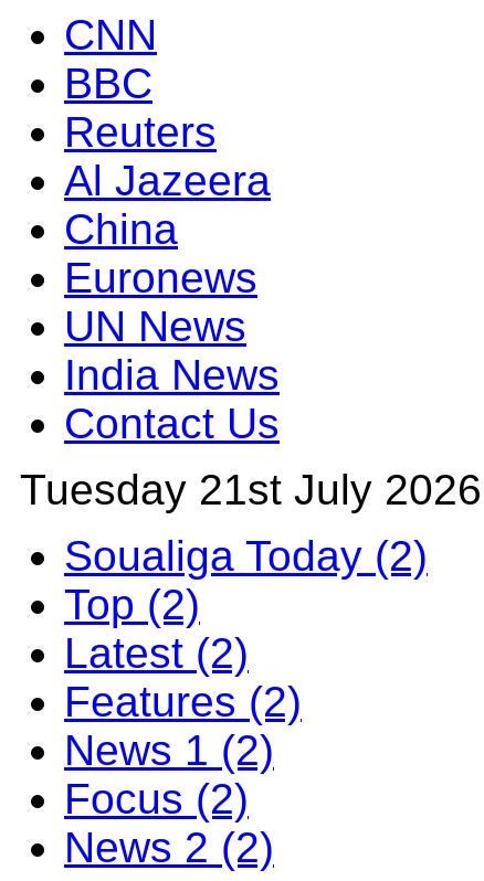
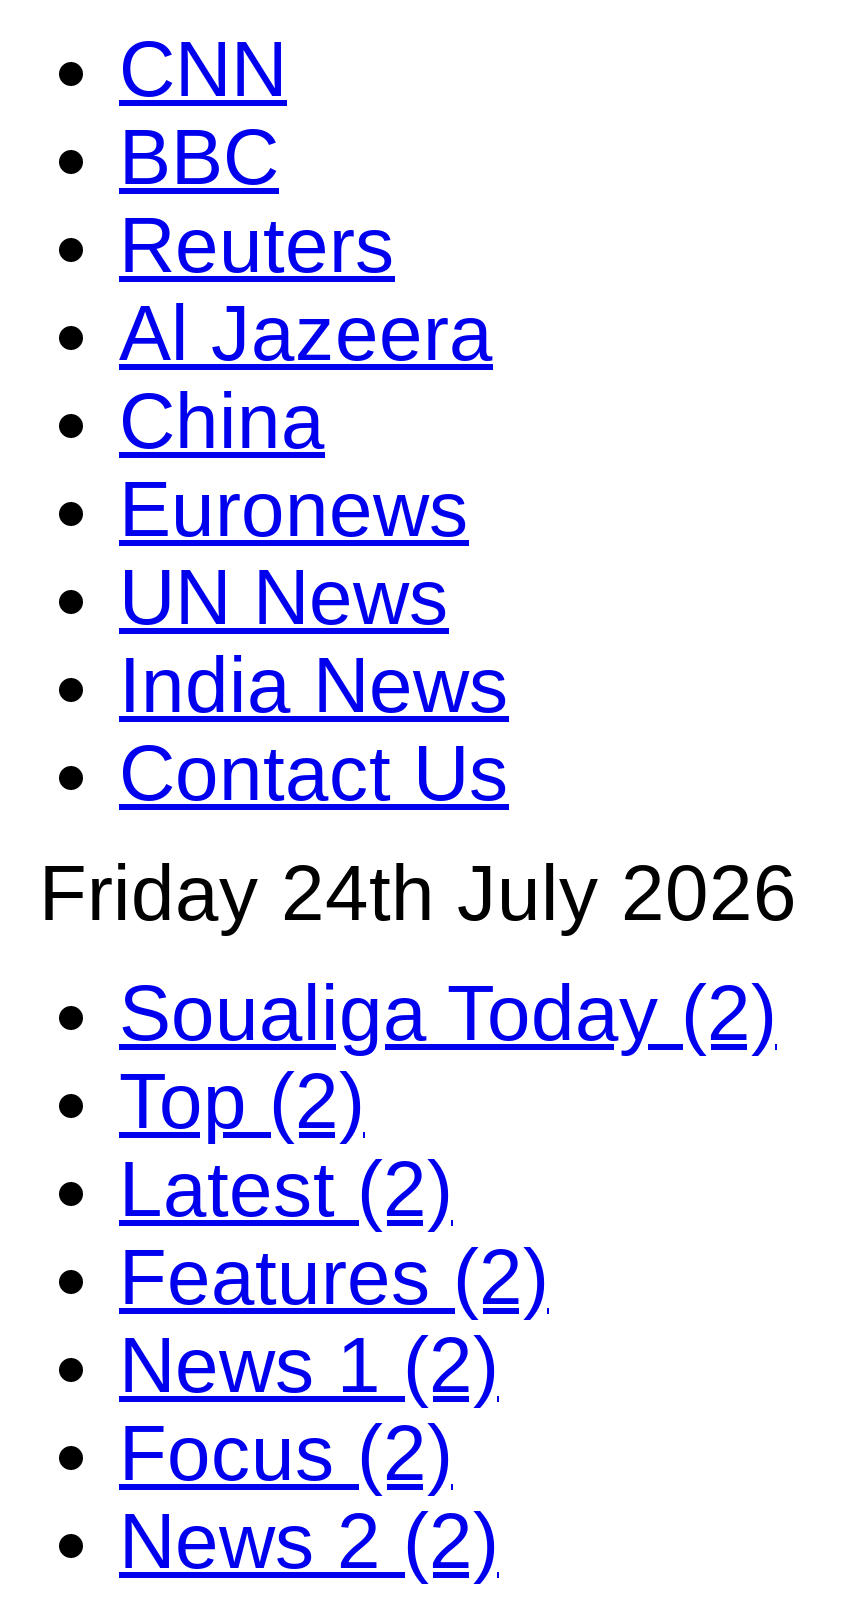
- Tuesday 21st July 2026
+ Friday 24th July 2026
